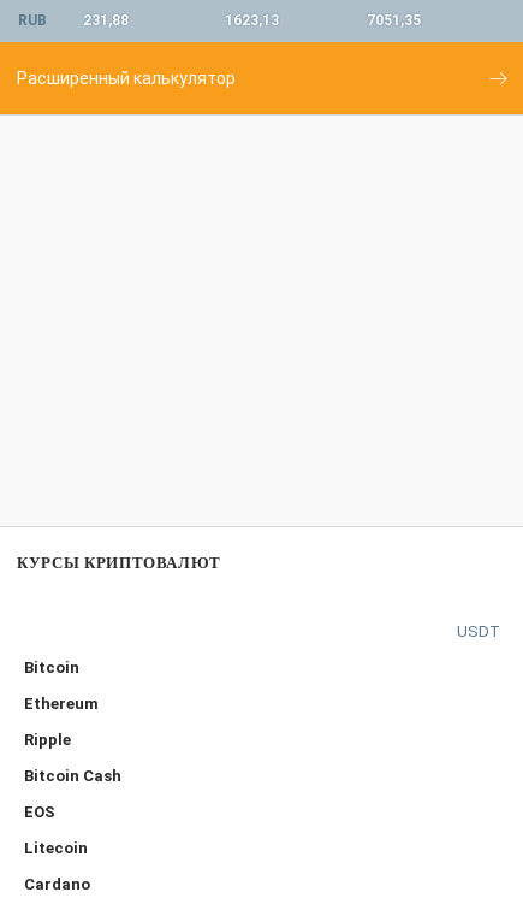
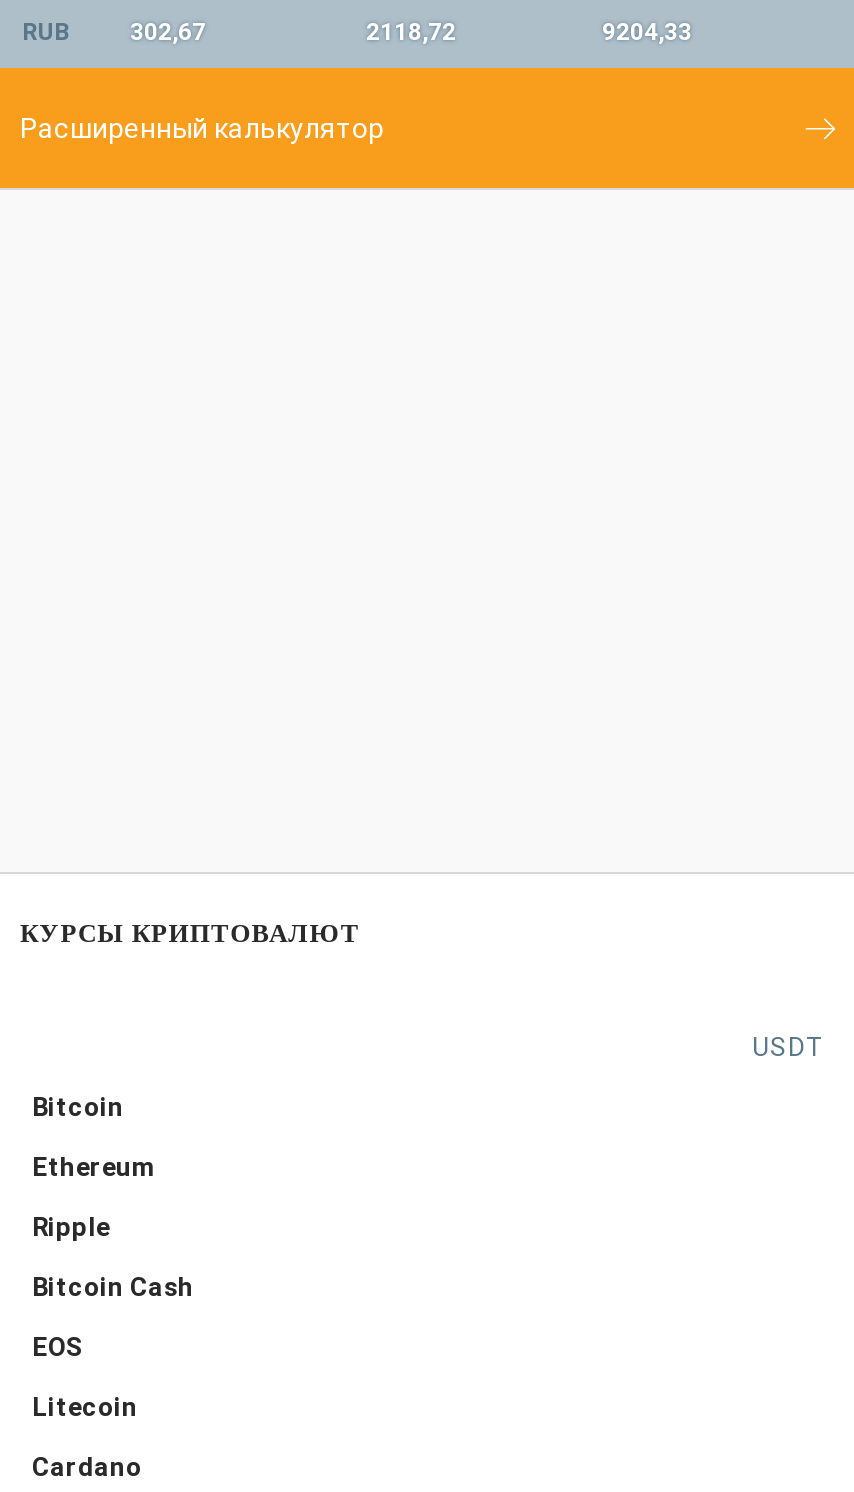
- 231,88
+ 302,67

- 1623,13
+ 2118,72

- 7051,35
+ 9204,33
